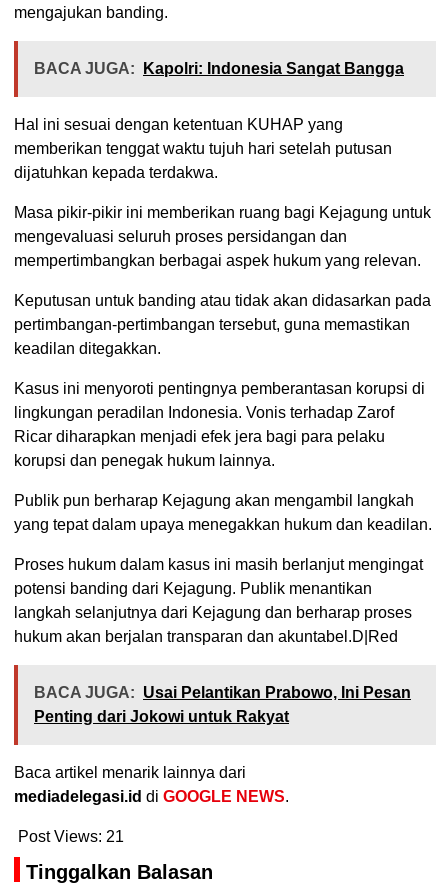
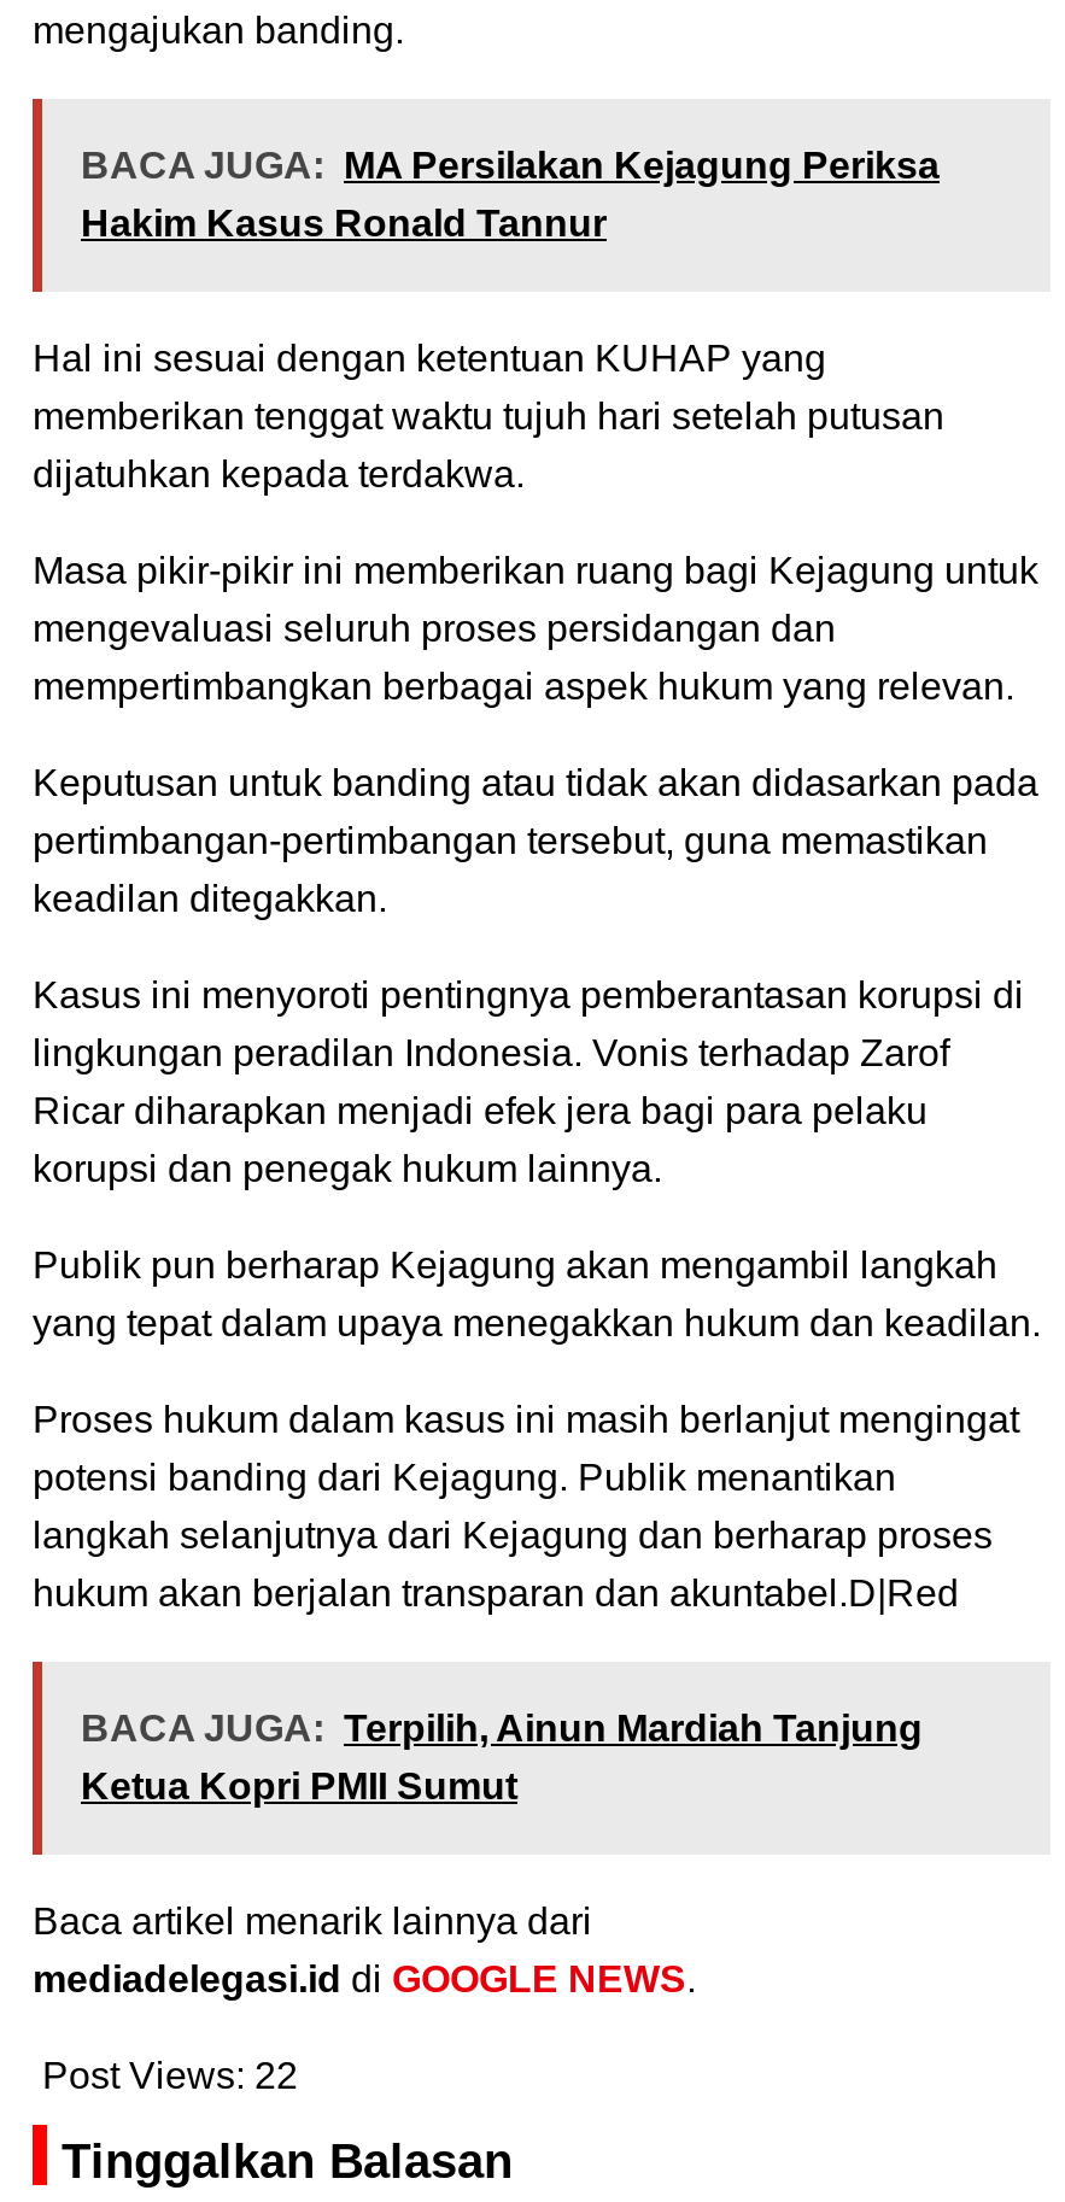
- BACA JUGA: Kapolri: Indonesia Sangat Bangga
+ BACA JUGA: MA Persilakan Kejagung Periksa
+ Hakim Kasus Ronald Tannur

- BACA JUGA: Usai Pelantikan Prabowo, Ini Pesan
- Penting dari Jokowi untuk Rakyat
+ BACA JUGA: Terpilih, Ainun Mardiah Tanjung
+ Ketua Kopri PMII Sumut

- Post Views: 21
+ Post Views: 22
